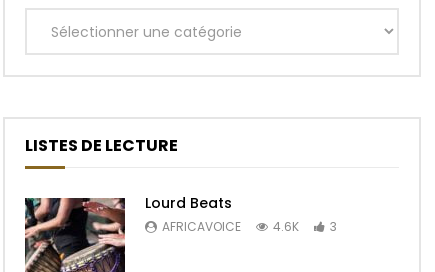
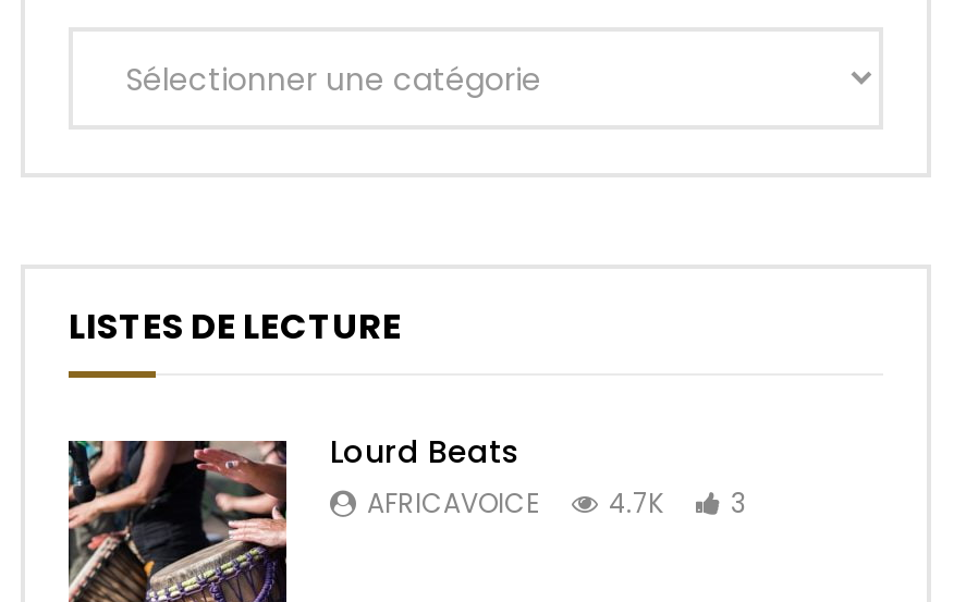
- AFRICAVOICE 4.6K 3
+ AFRICAVOICE 4.7K 3
